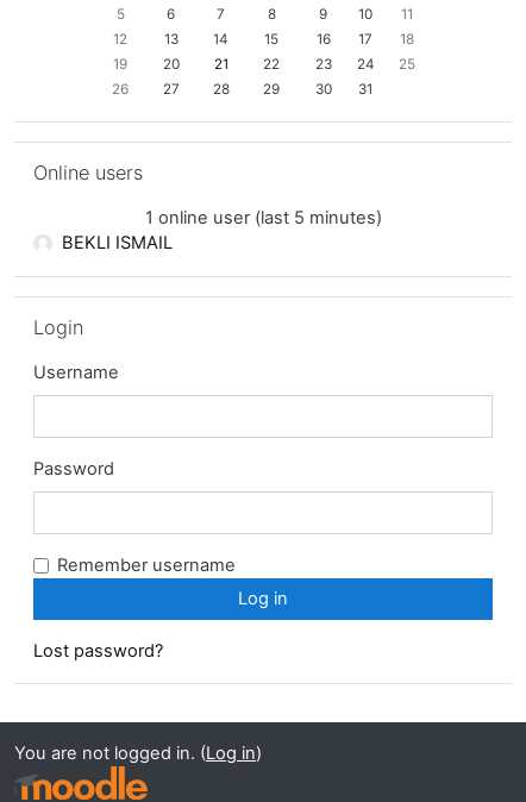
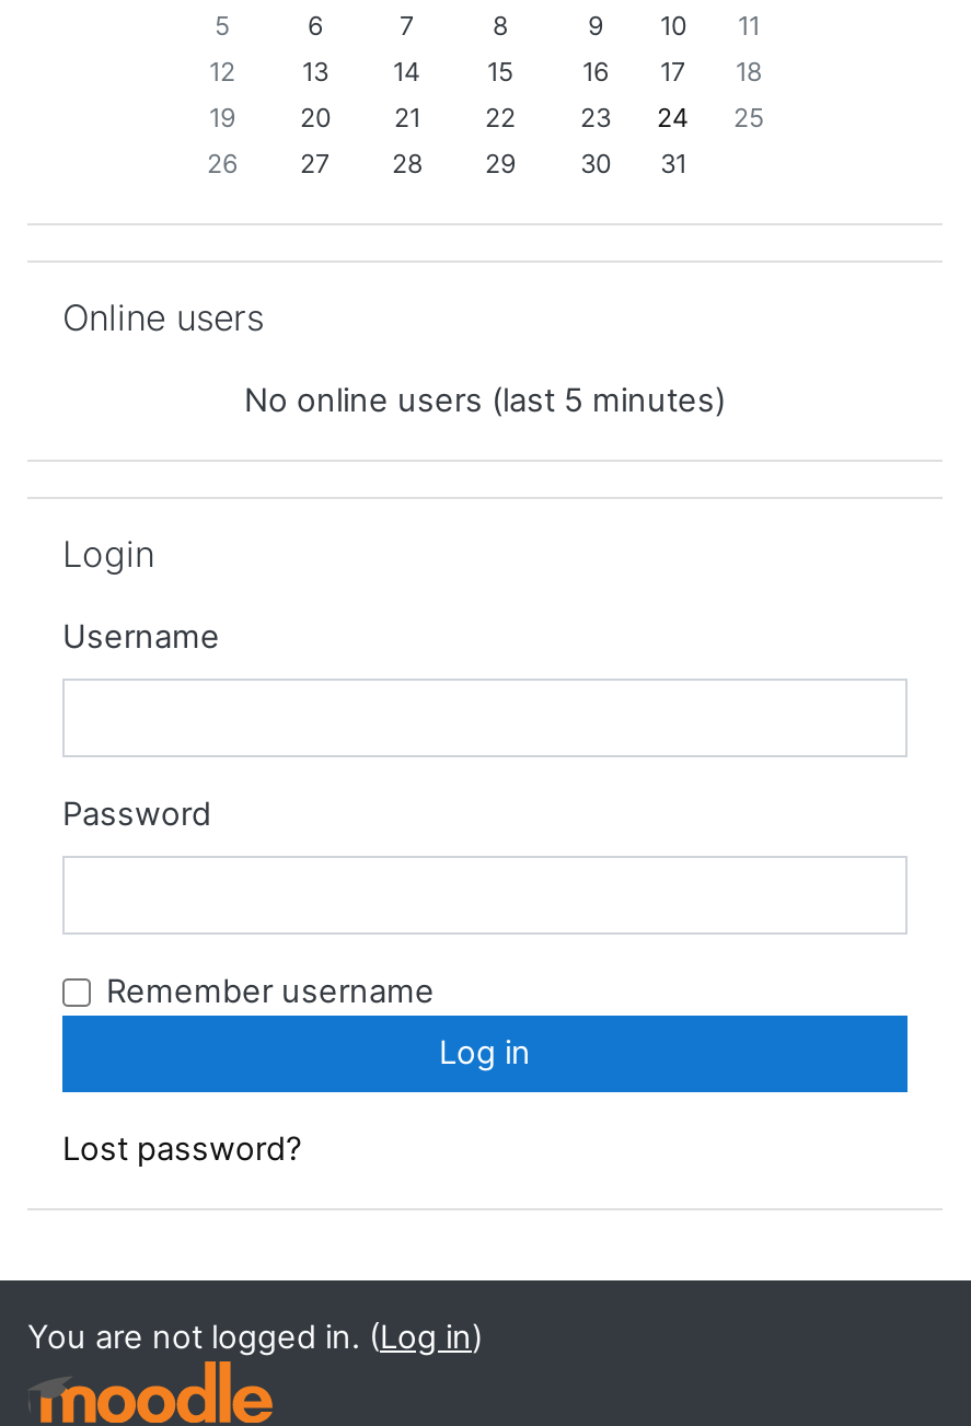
- 1 online user (last 5 minutes)
- BEKLI ISMAIL
+ No online users (last 5 minutes)
